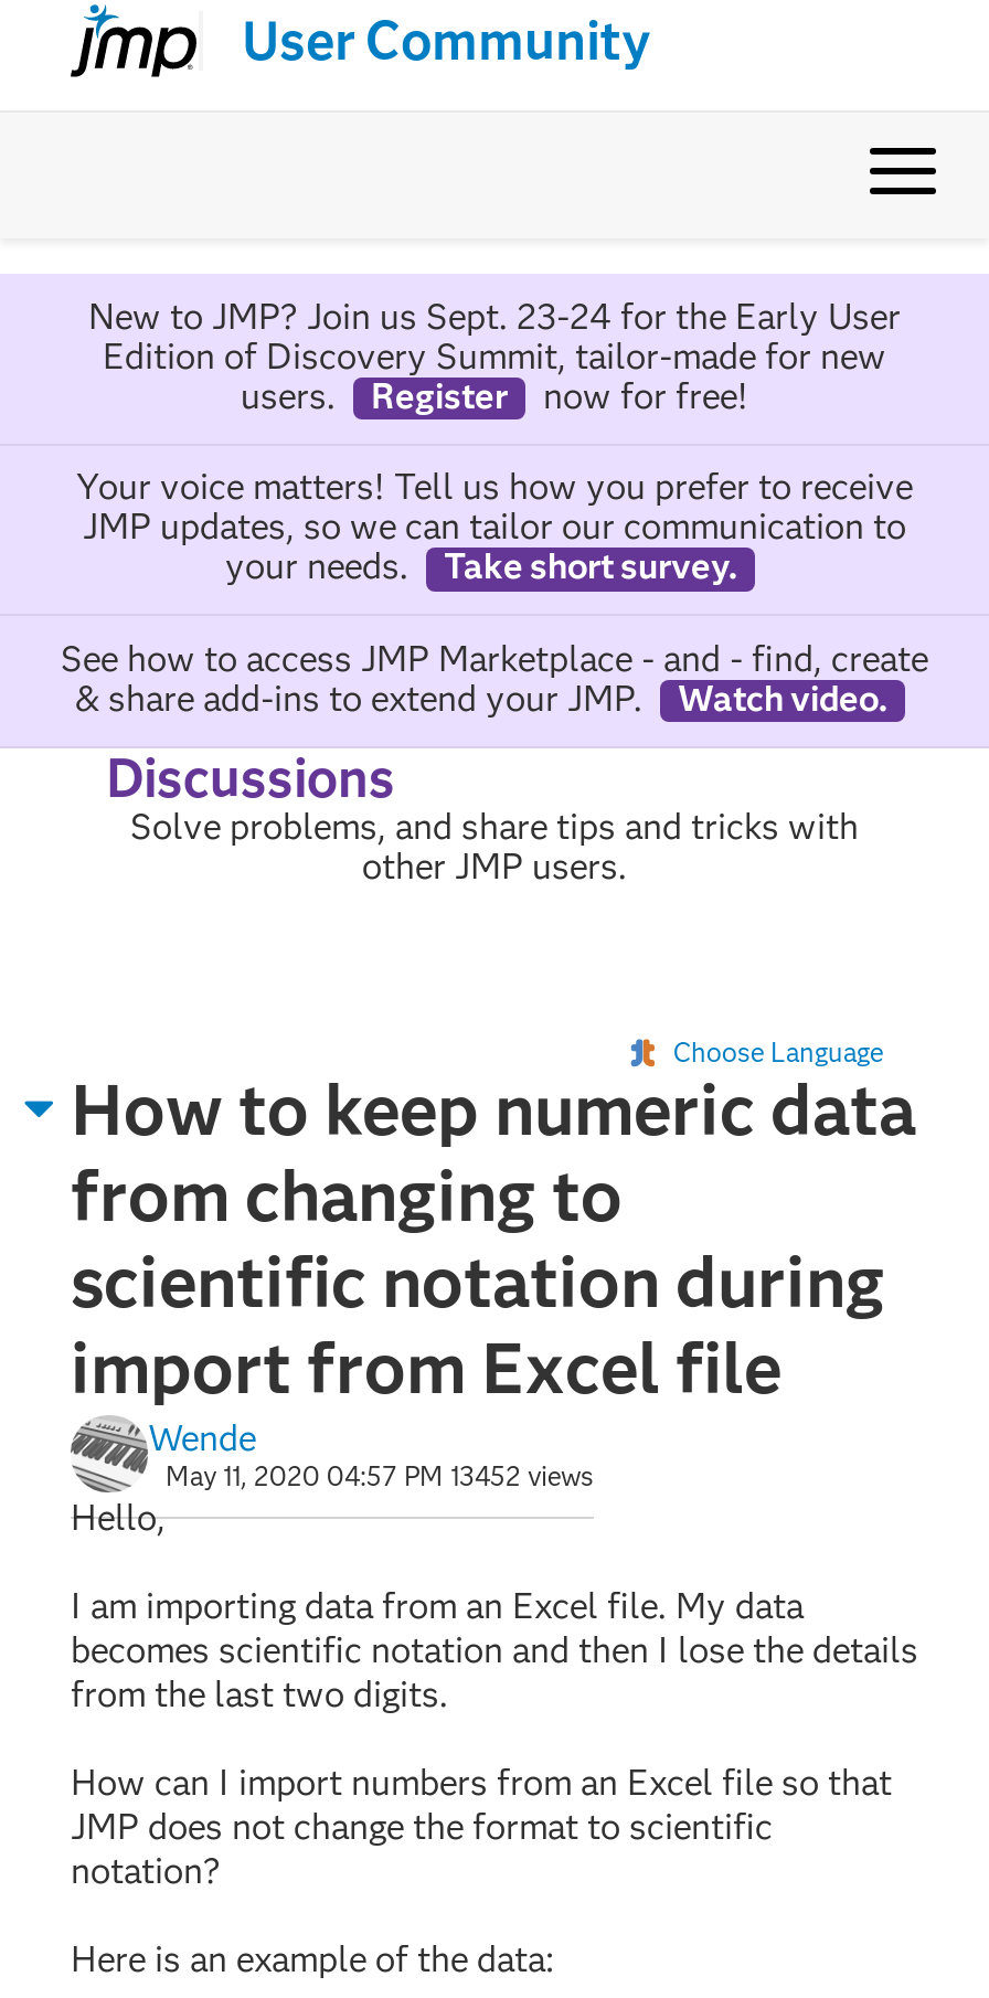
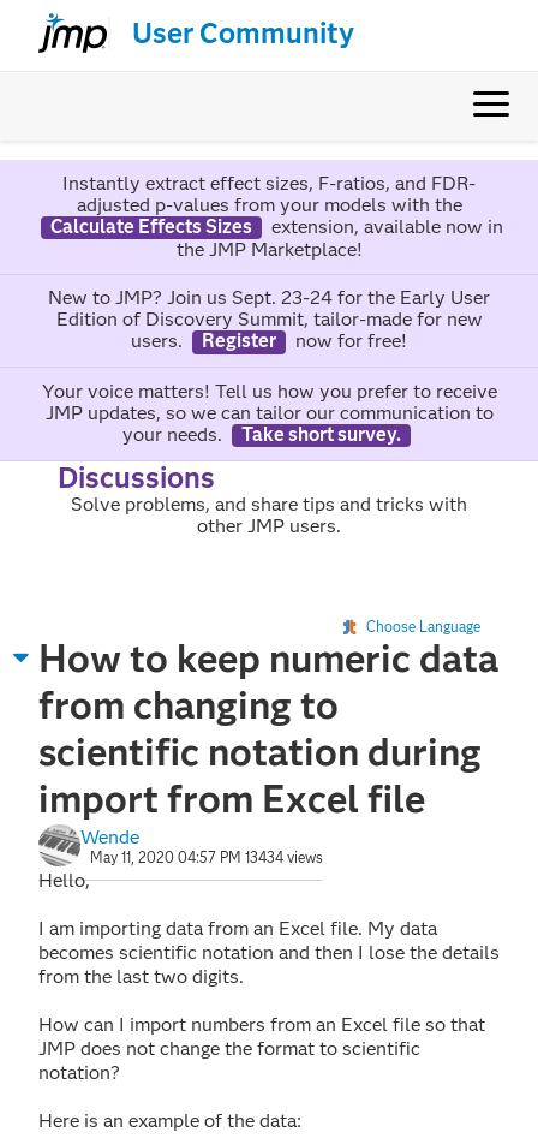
+ Instantly extract effect sizes, F-ratios, and FDR-
+ adjusted p-values from your models with the
+ Calculate Effects Sizes
+ extension, available now in
+ the JMP Marketplace!

moved down: New to JMP? Join us Sept. 23-24 for the Early User | Edition of Discovery Summit, tailor-made for new | users. | ... | your needs. | Take short survey.

- See how to access JMP Marketplace - and - find, create
- & share add-ins to extend your JMP.
- Watch video.

- May 11, 2020 04:57 PM 13452 views
+ May 11, 2020 04:57 PM 13434 views
